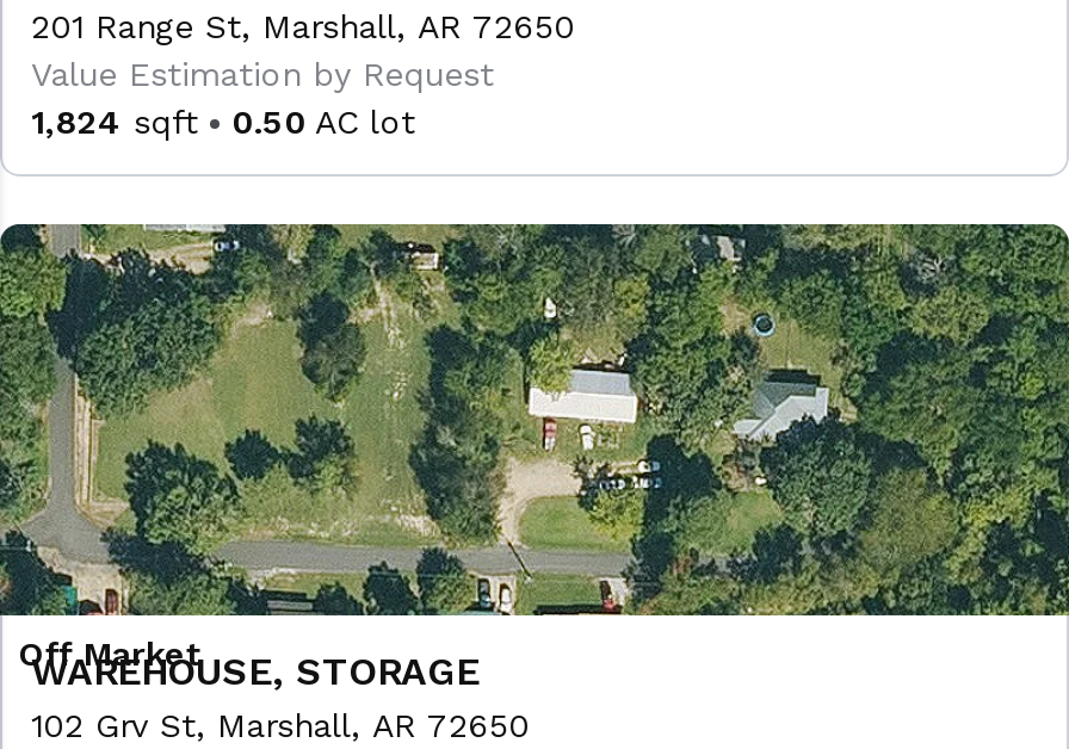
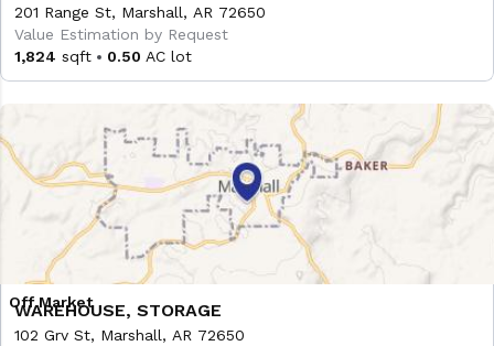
- [image]
+ [image]
